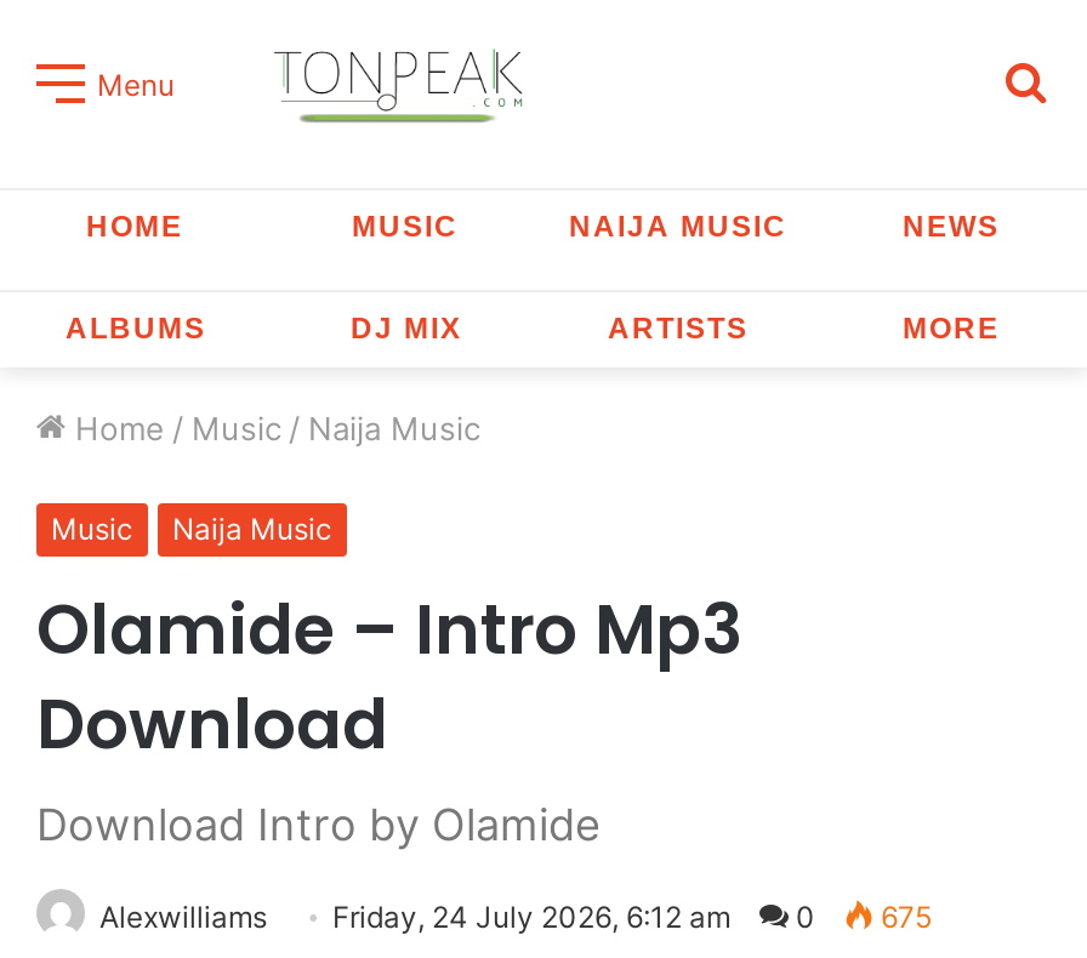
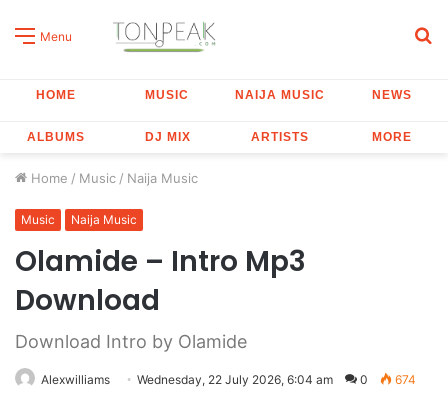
- Friday, 24 July 2026, 6:12 am
+ Wednesday, 22 July 2026, 6:04 am

- 675
+ 674
